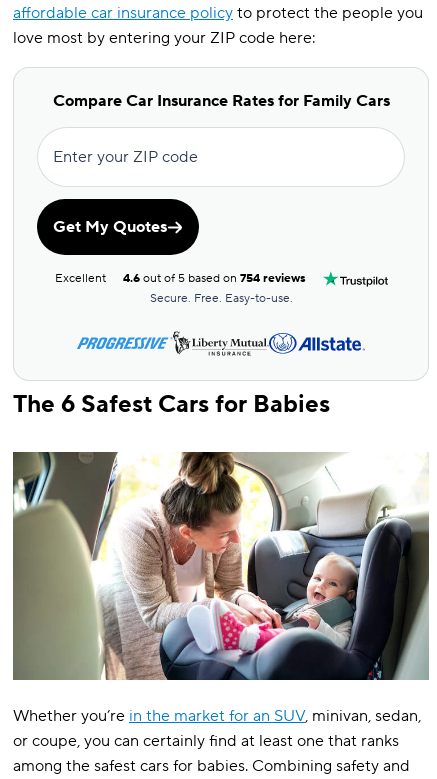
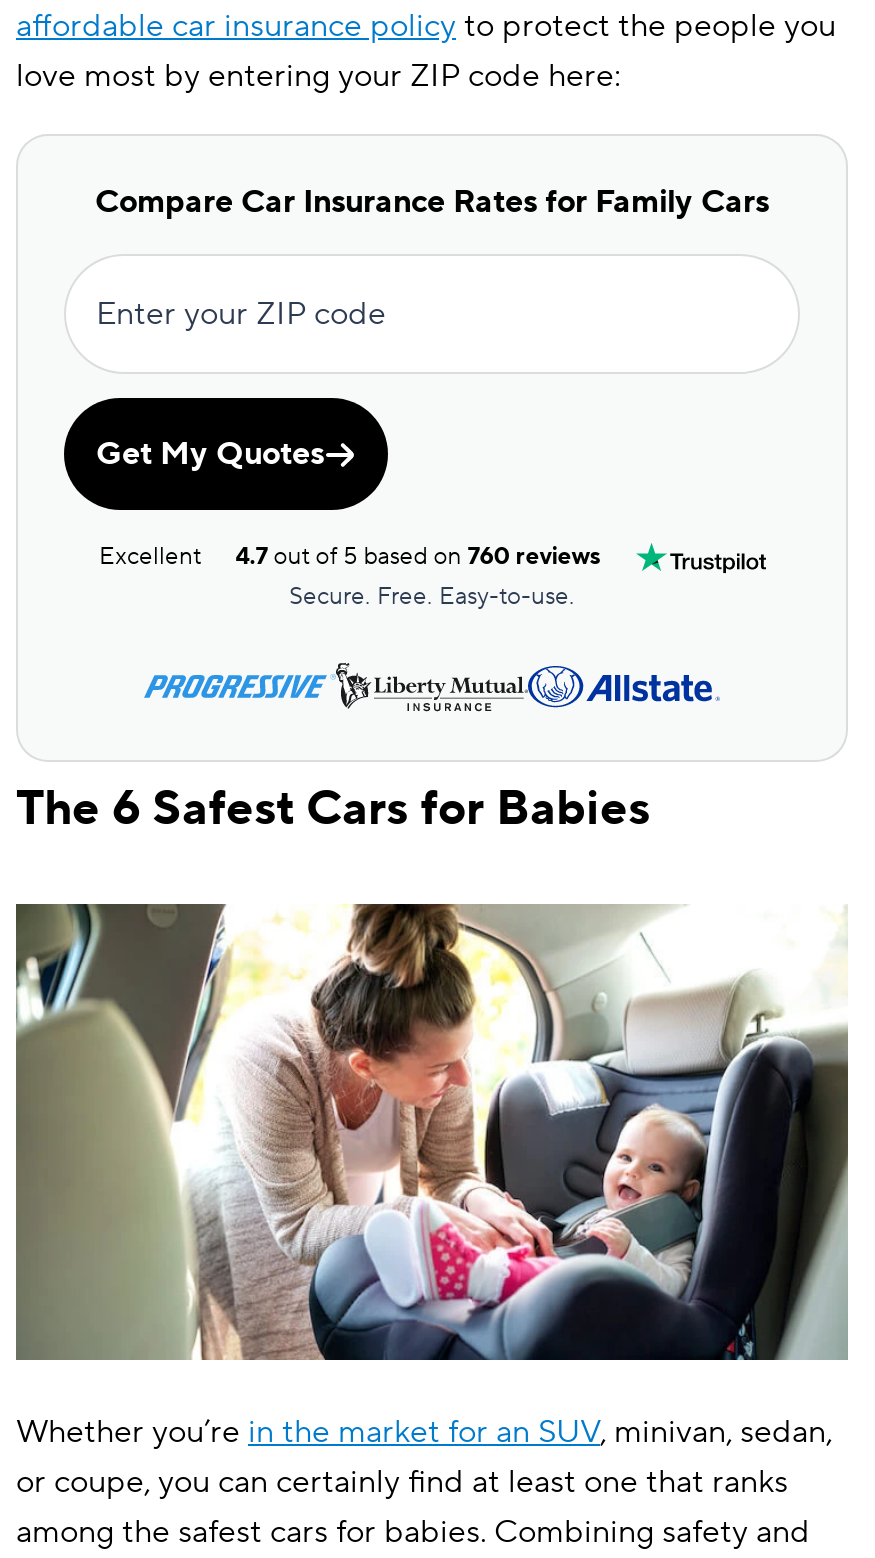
- 4.6 out of 5 based on 754 reviews
+ 4.7 out of 5 based on 760 reviews
